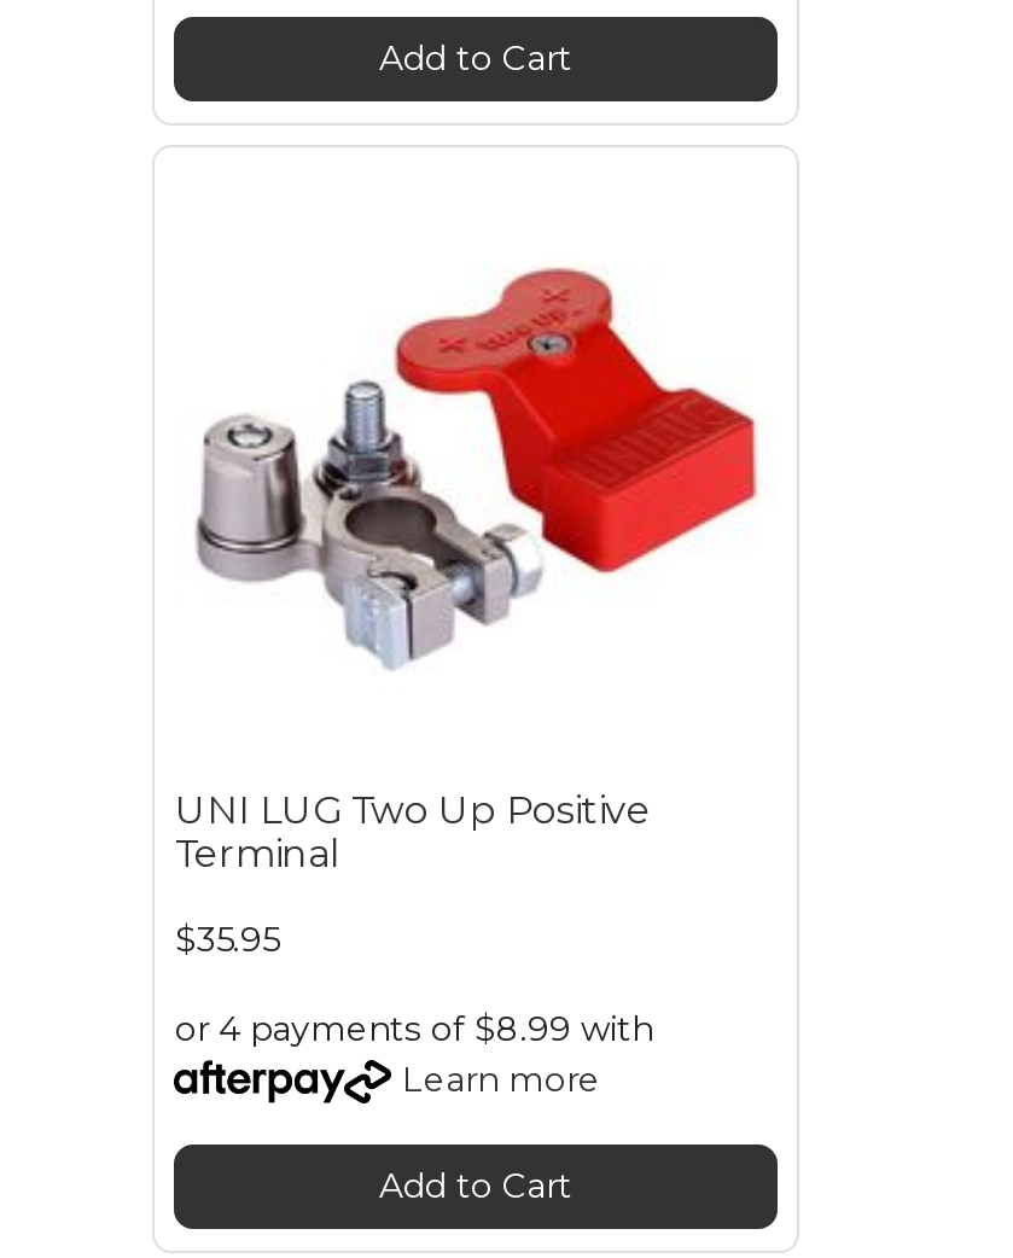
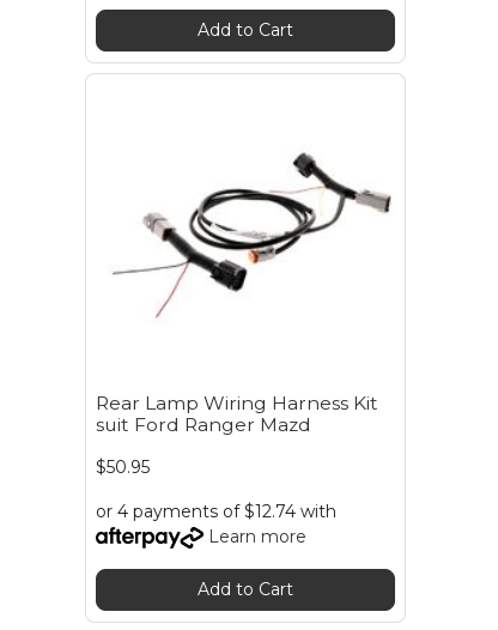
- [image]
+ [image]

- UNI LUG Two Up Positive
- Terminal
+ Rear Lamp Wiring Harness Kit
+ suit Ford Ranger Mazd

- $35.95
+ $50.95

- or 4 payments of $8.99 with
+ or 4 payments of $12.74 with
